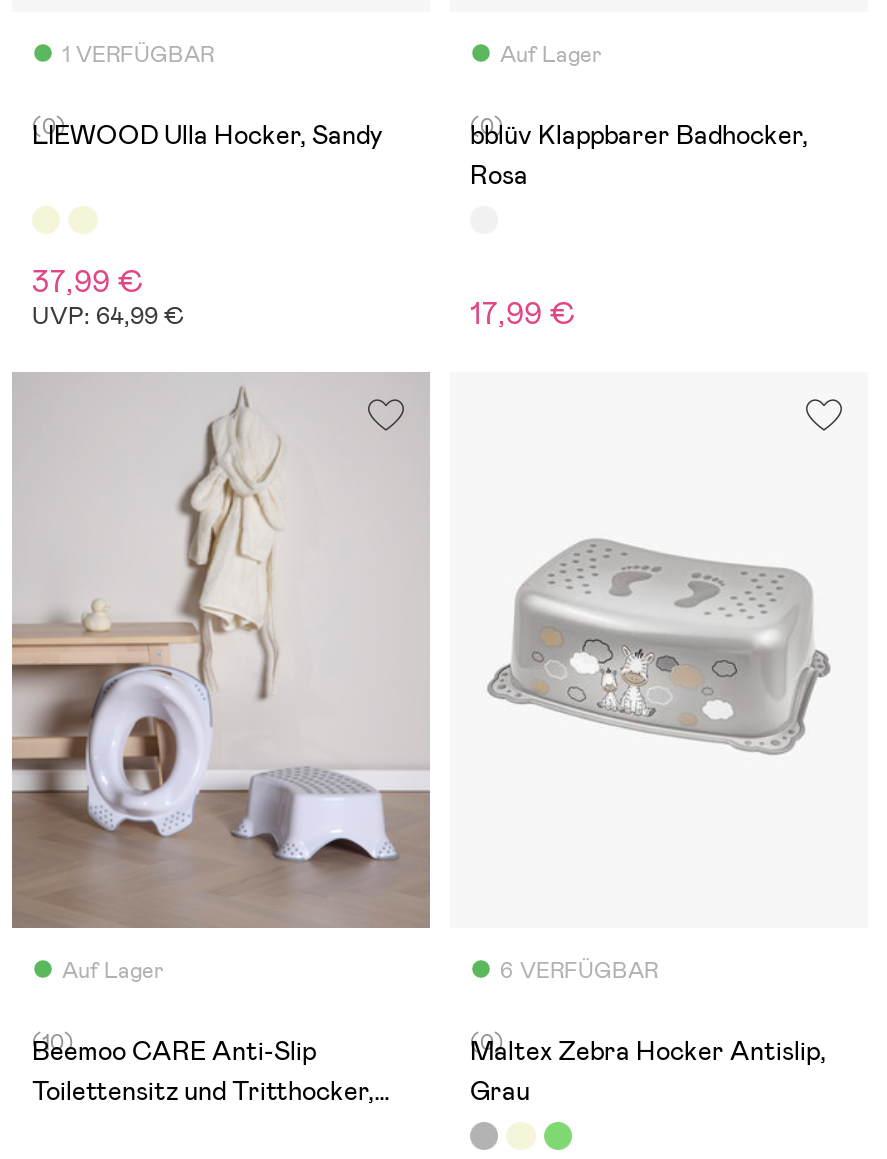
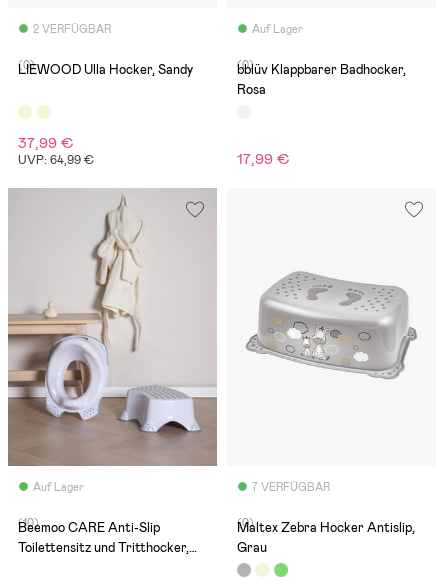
- 1 VERFÜGBAR
+ 2 VERFÜGBAR

- 6 VERFÜGBAR
+ 7 VERFÜGBAR
